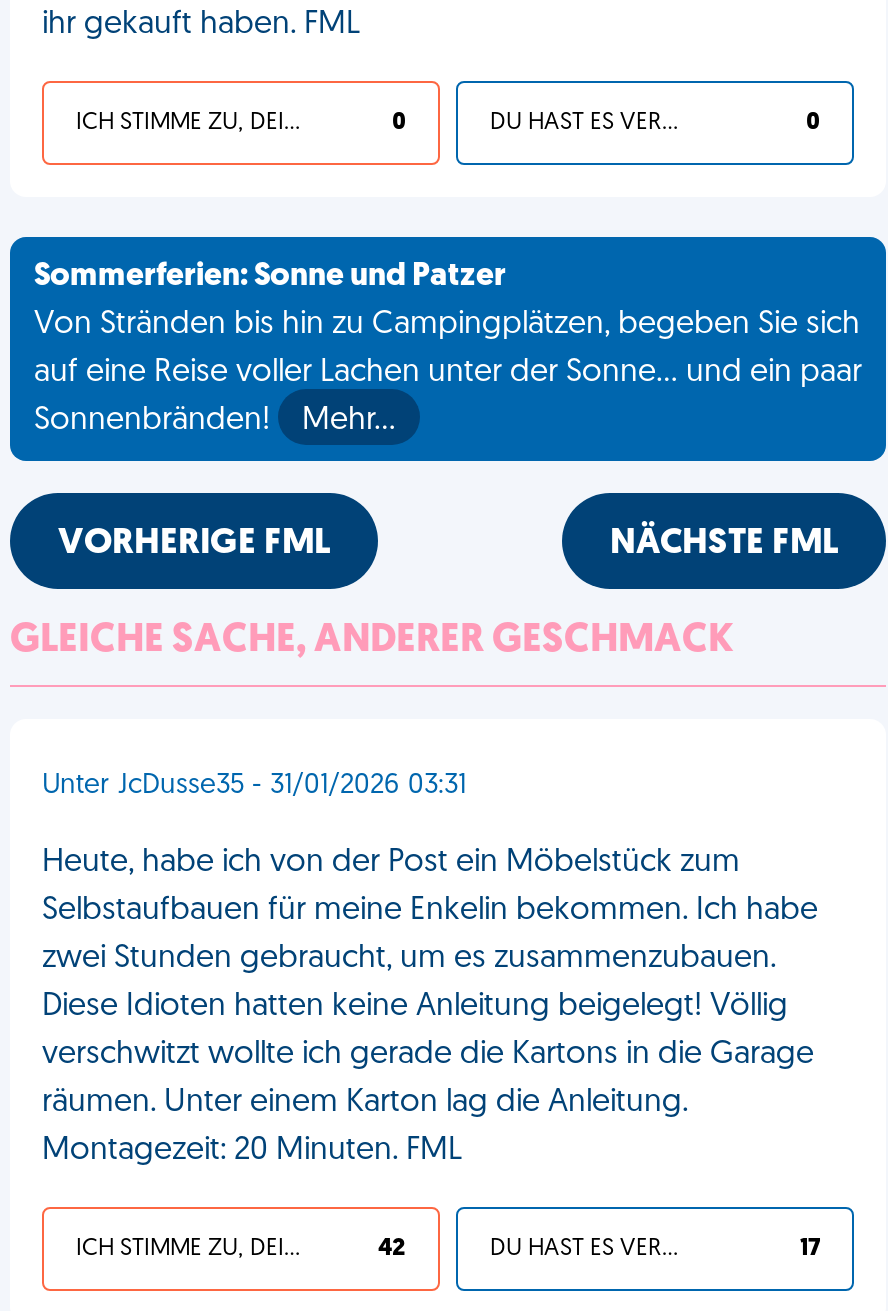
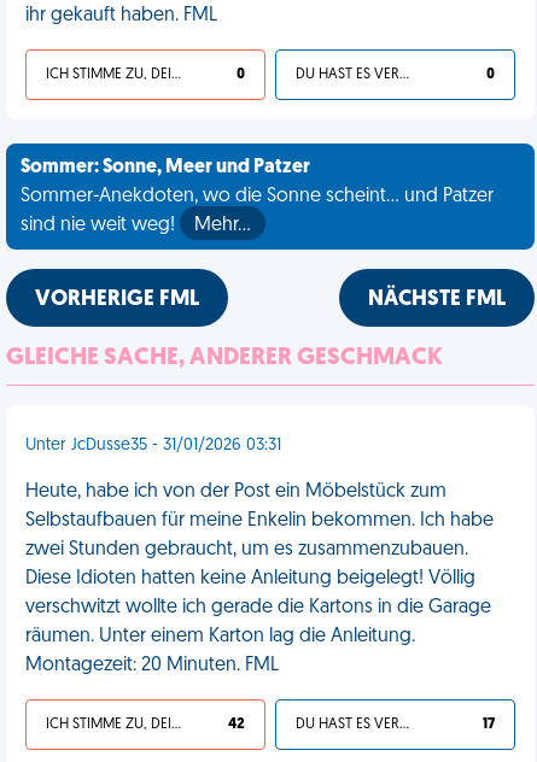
- Sommerferien: Sonne und Patzer
- Von Stränden bis hin zu Campingplätzen, begeben Sie sich
- auf eine Reise voller Lachen unter der Sonne... und ein paar
- Sonnenbränden!
+ Sommer: Sonne, Meer und Patzer
+ Sommer-Anekdoten, wo die Sonne scheint... und Patzer
+ sind nie weit weg!
